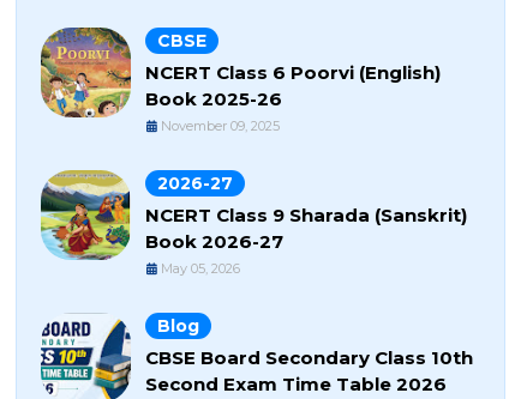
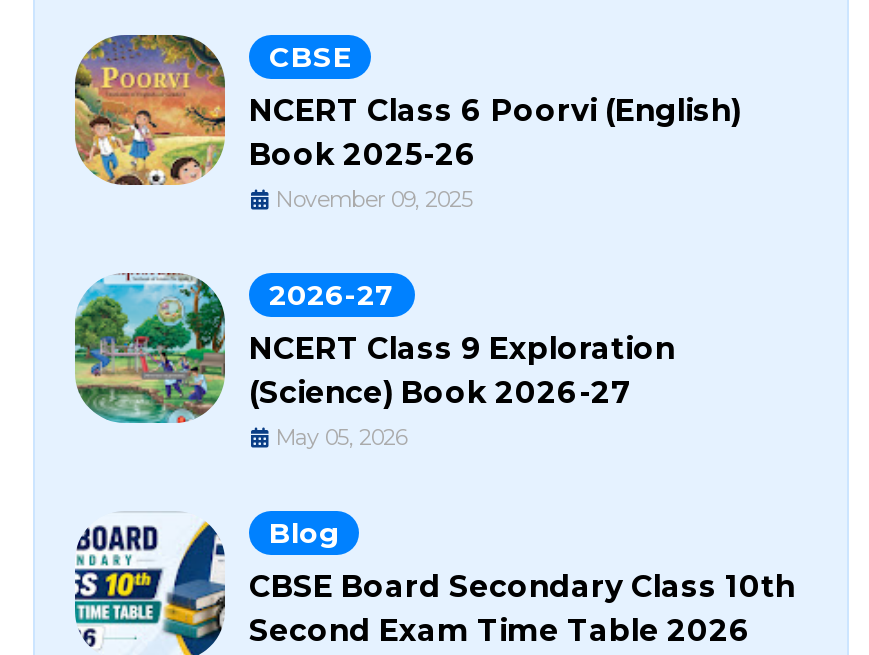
- [image]
- NCERT Class 9 Sharada (Sanskrit)
- Book 2026-27
+ [image]
+ NCERT Class 9 Exploration
+ (Science) Book 2026-27
